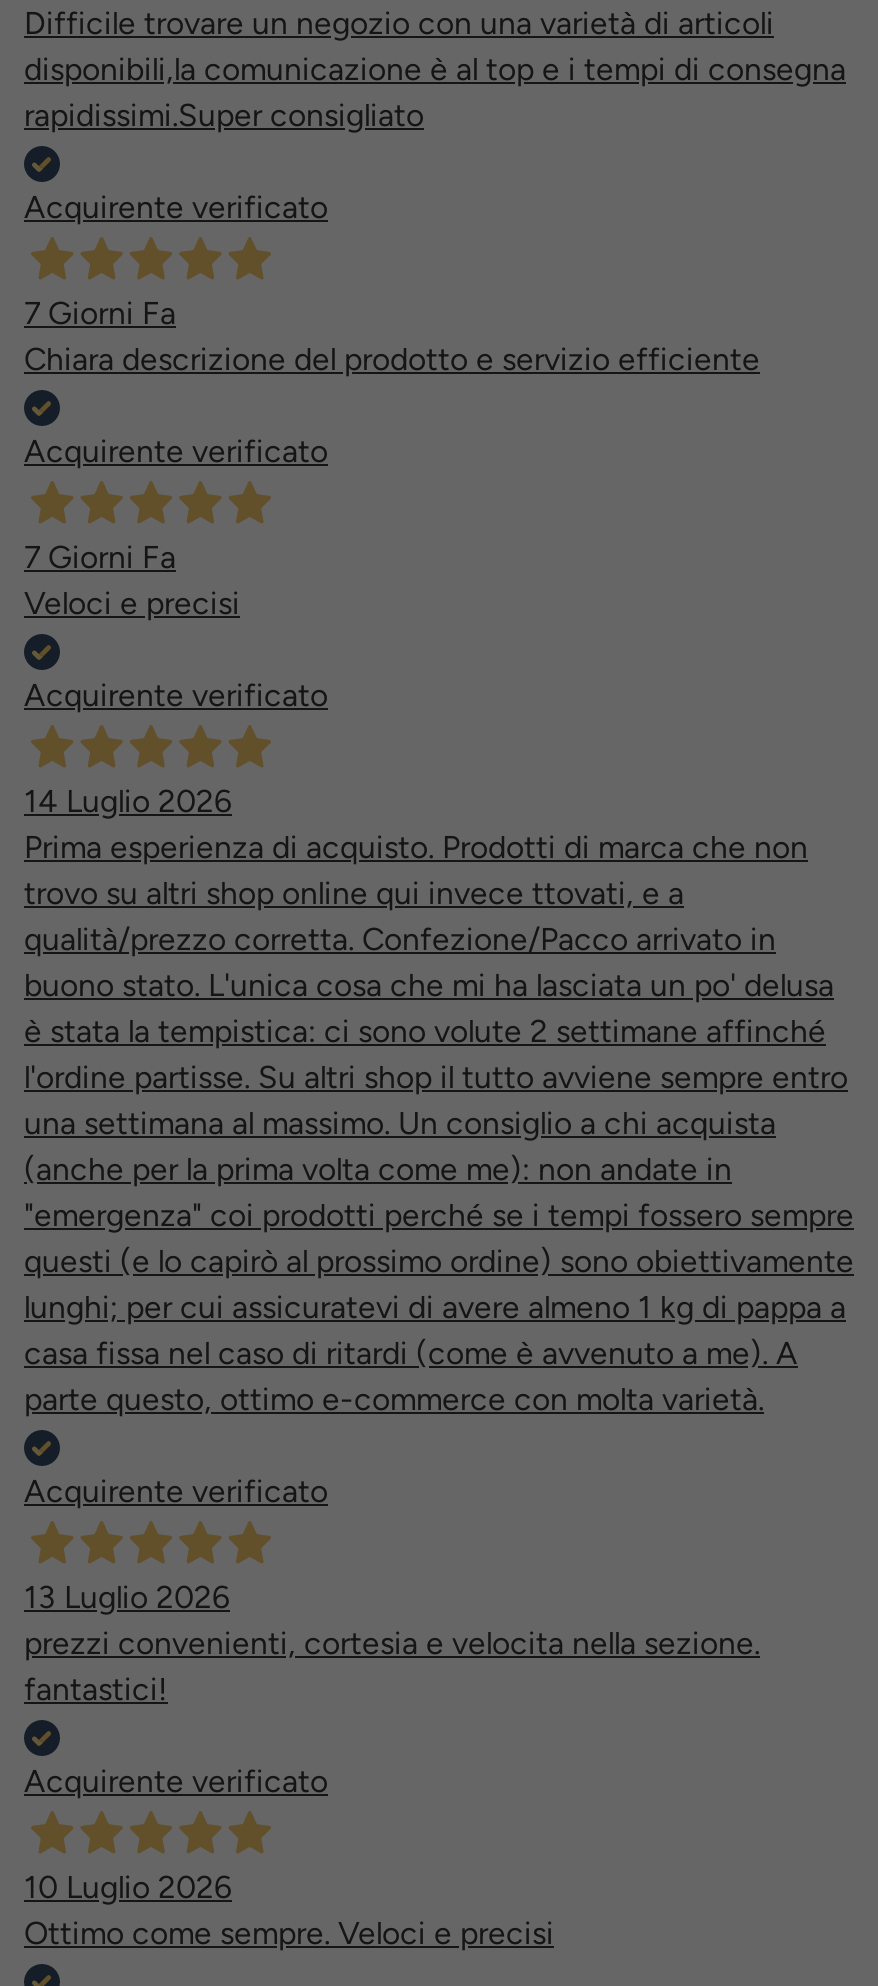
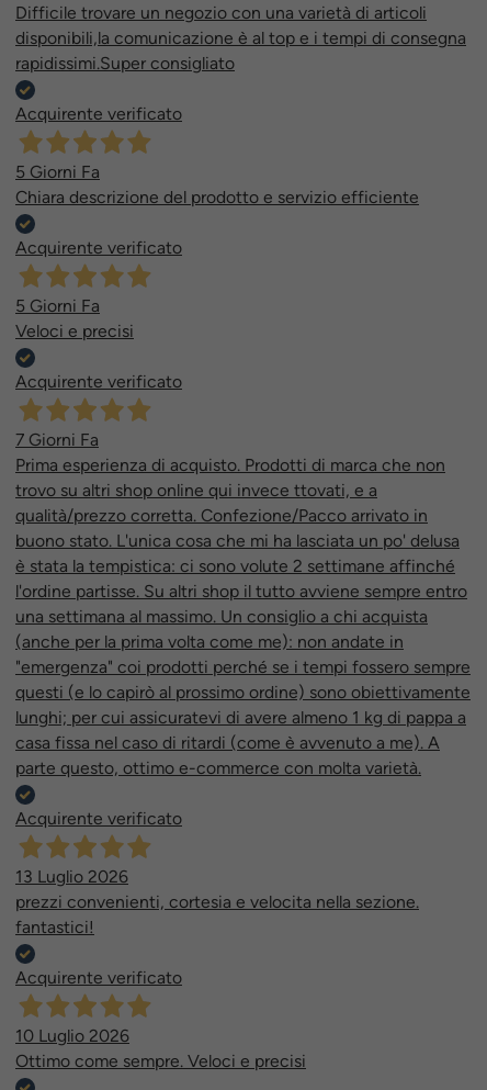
- 7 Giorni Fa
+ 5 Giorni Fa

- 7 Giorni Fa
+ 5 Giorni Fa

- 14 Luglio 2026
+ 7 Giorni Fa
